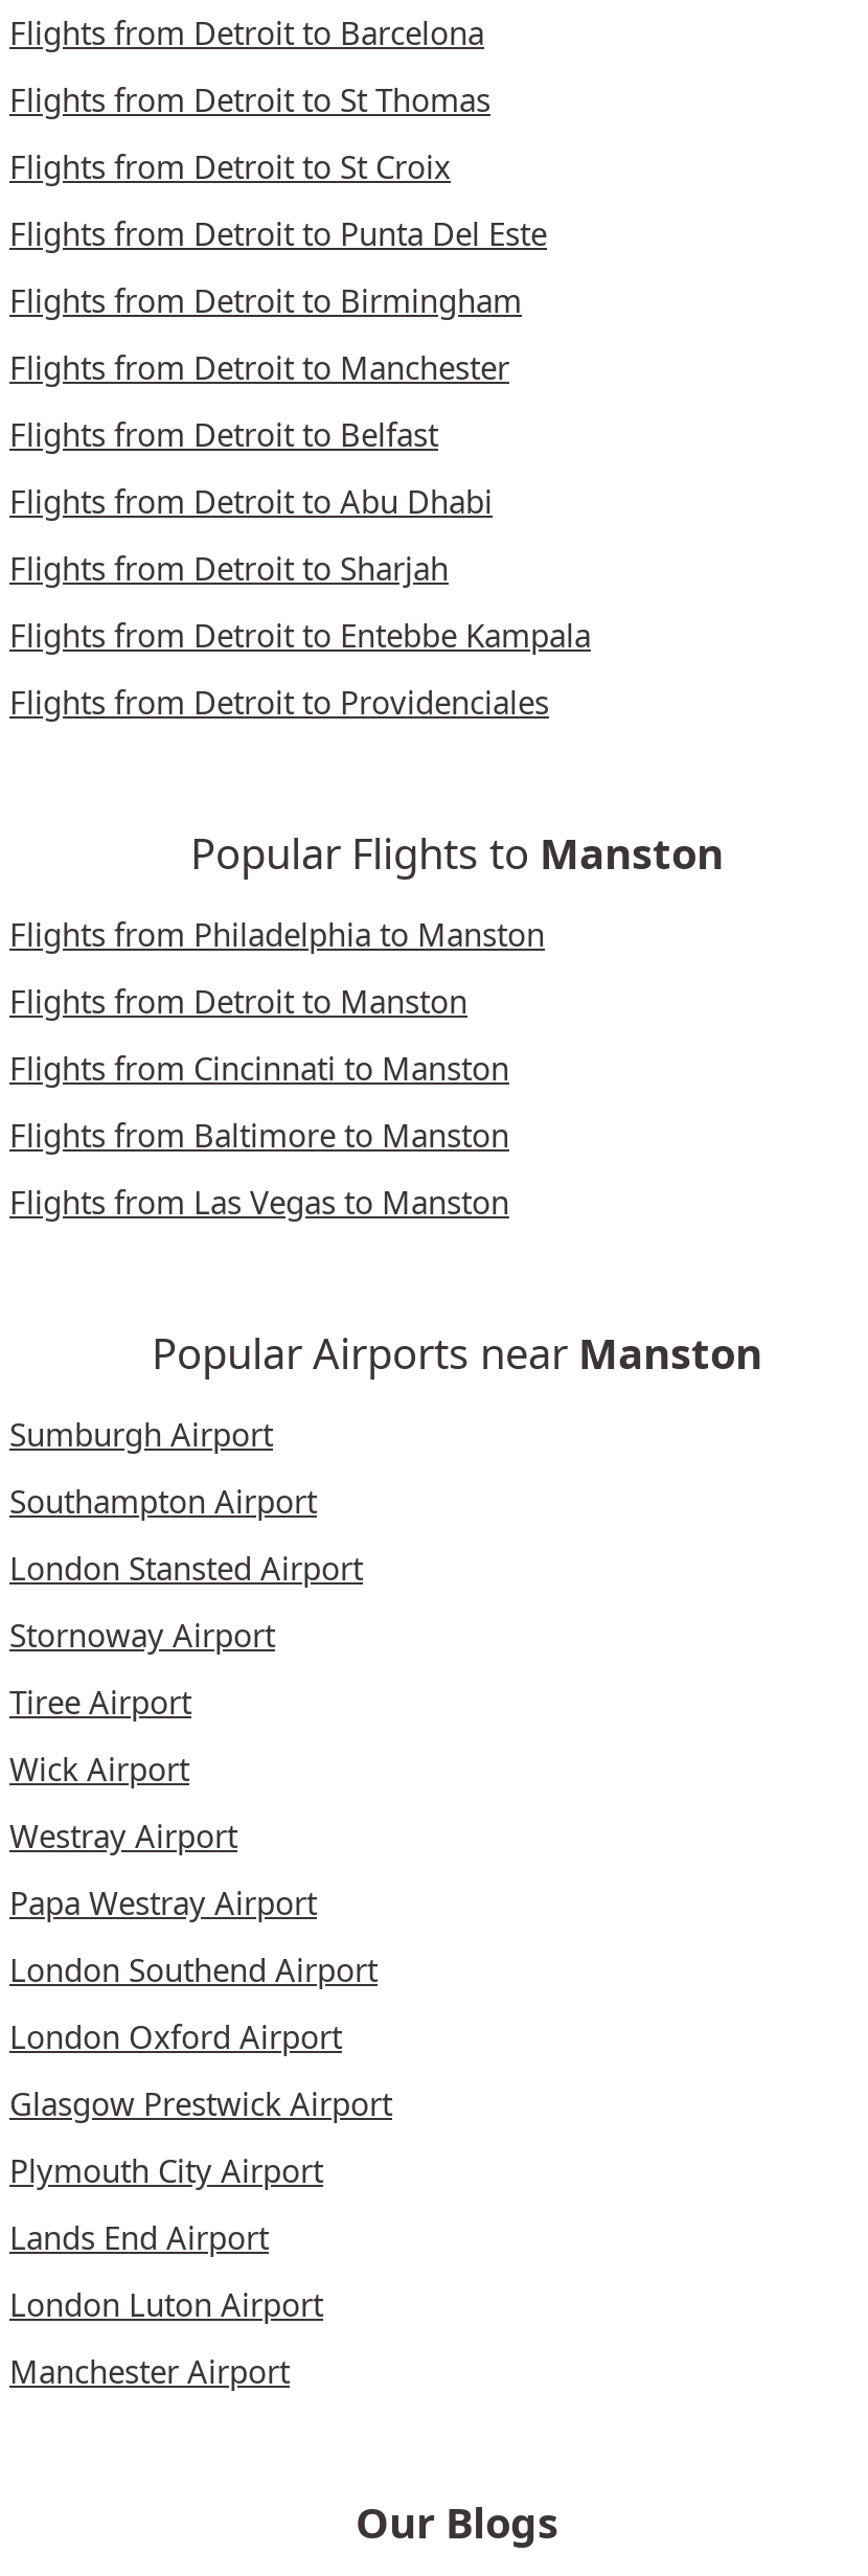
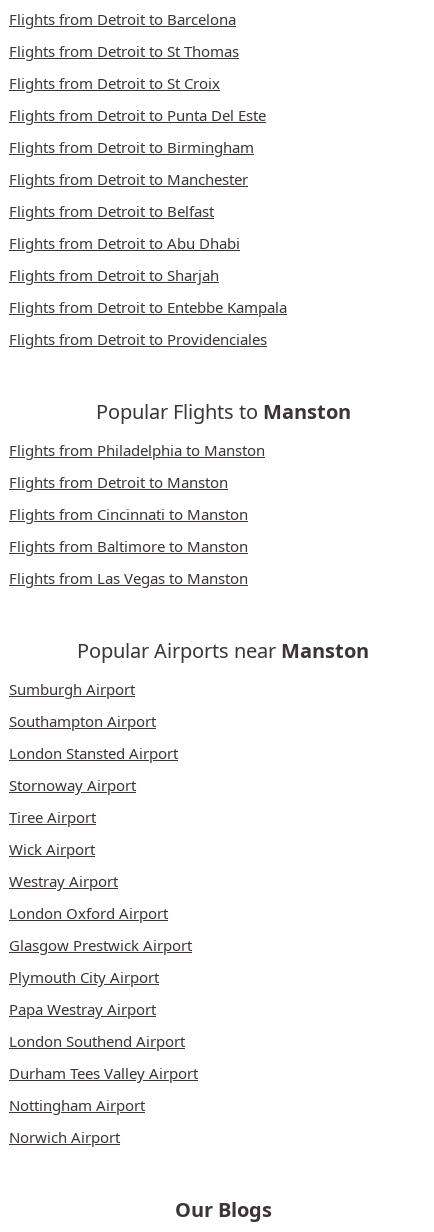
moved down: Papa Westray Airport | London Southend Airport

moved up: London Oxford Airport | Glasgow Prestwick Airport | Plymouth City Airport

- Lands End Airport
- London Luton Airport
- Manchester Airport
+ Durham Tees Valley Airport
+ Nottingham Airport
+ Norwich Airport
